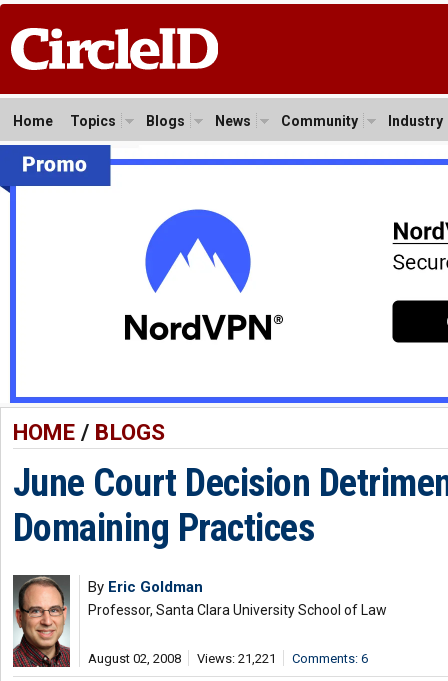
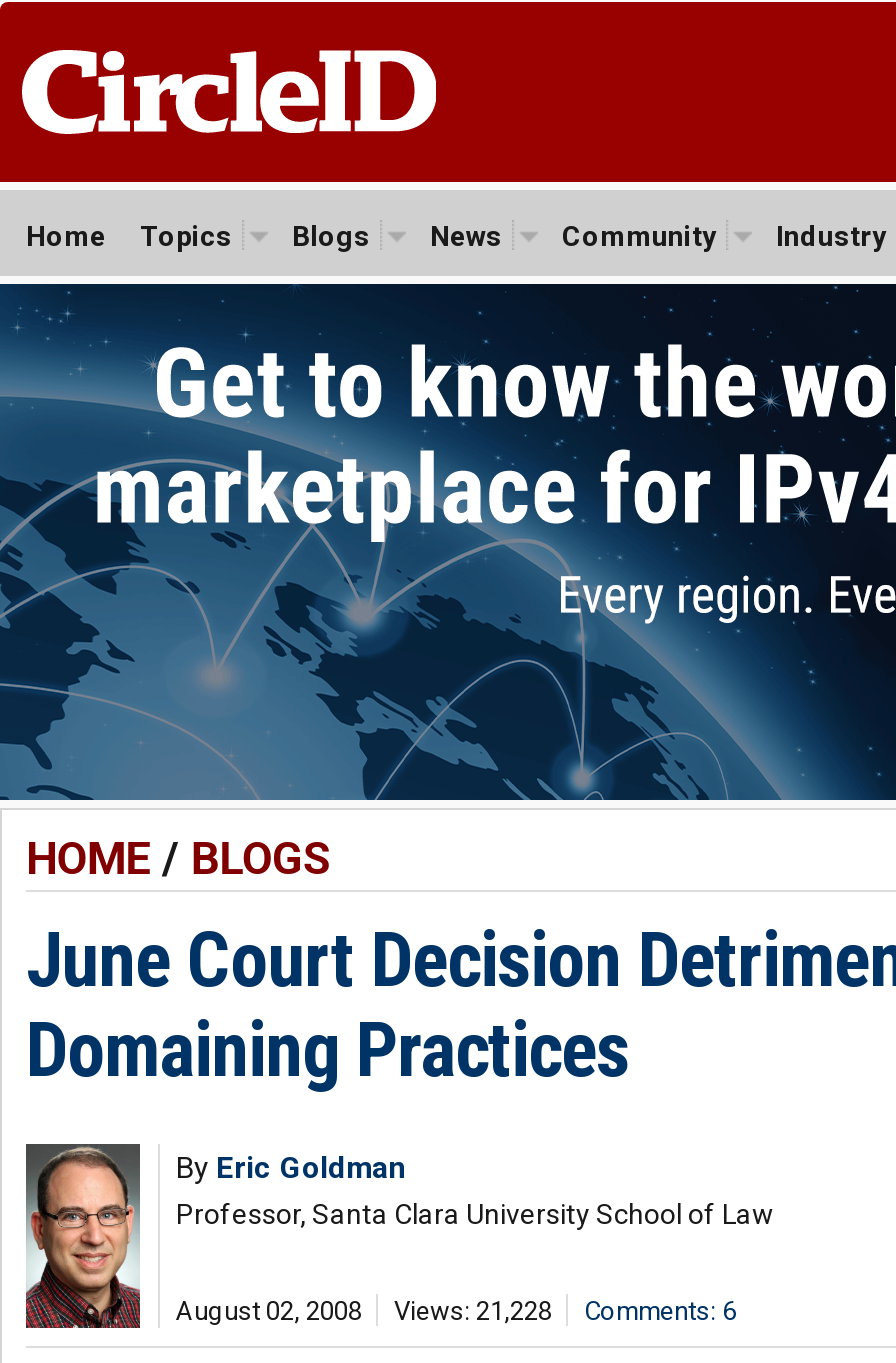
- [image]
+ [image]

- August 02, 2008 Views: 21,221 Comments: 6
+ August 02, 2008 Views: 21,228 Comments: 6
